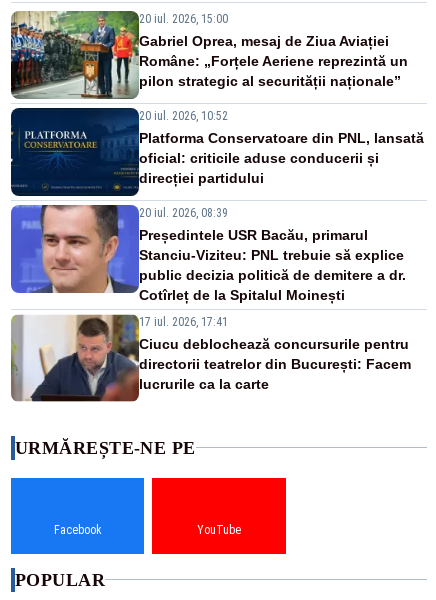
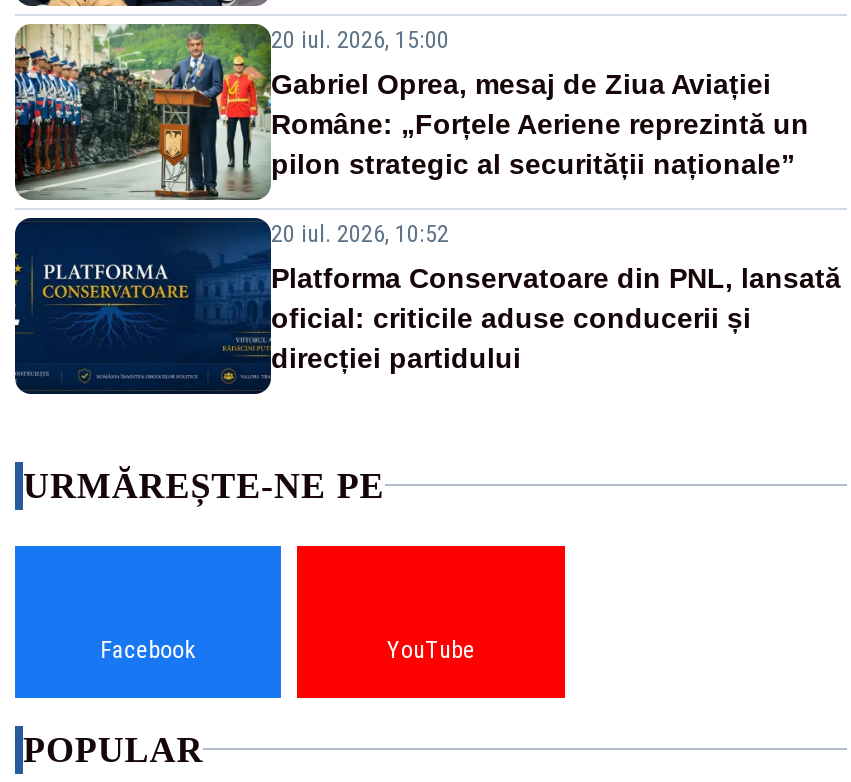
- [image]
- 20 iul. 2026, 08:39
- Președintele USR Bacău, primarul
- Stanciu-Viziteu: PNL trebuie să explice
- public decizia politică de demitere a dr.
- Cotîrleț de la Spitalul Moinești
- 17 iul. 2026, 17:41
- Ciucu deblochează concursurile pentru
- directorii teatrelor din București: Facem
- lucrurile ca la carte

- [image]
